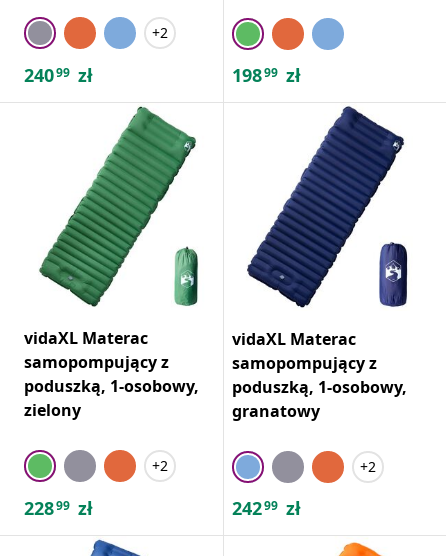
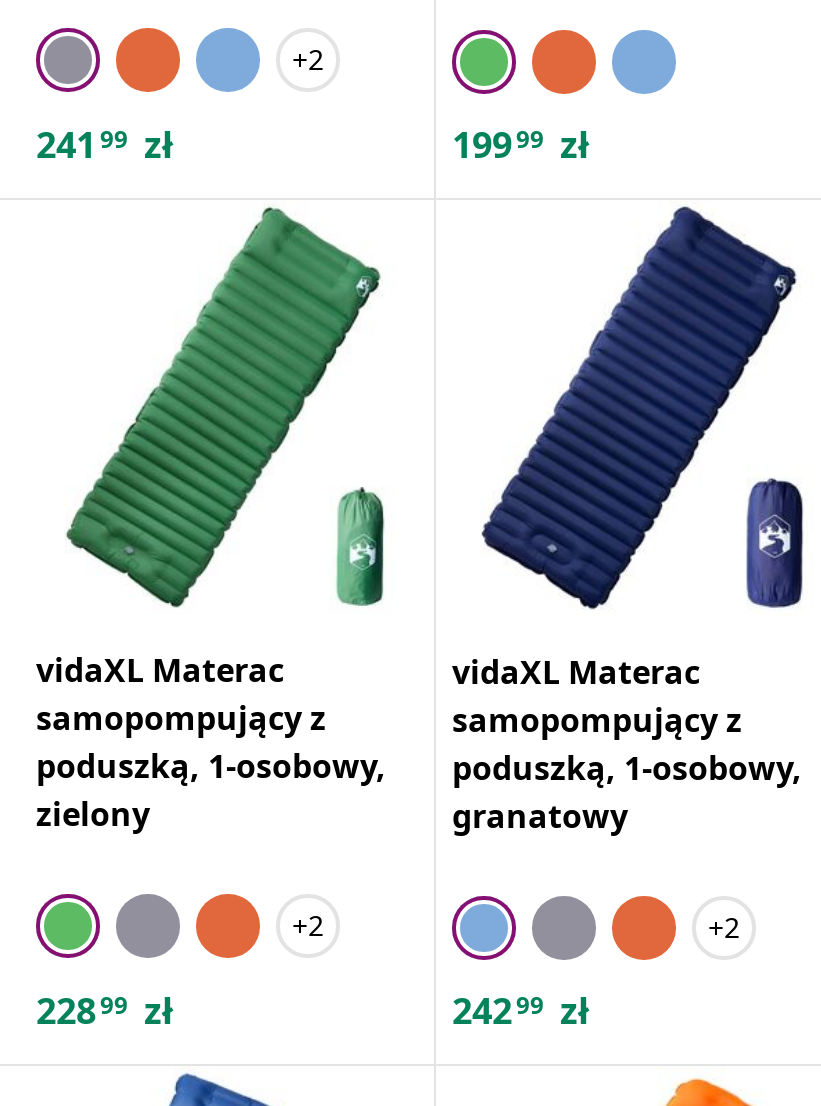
- 240 99 zł
+ 241 99 zł

- 198 99 zł
+ 199 99 zł
